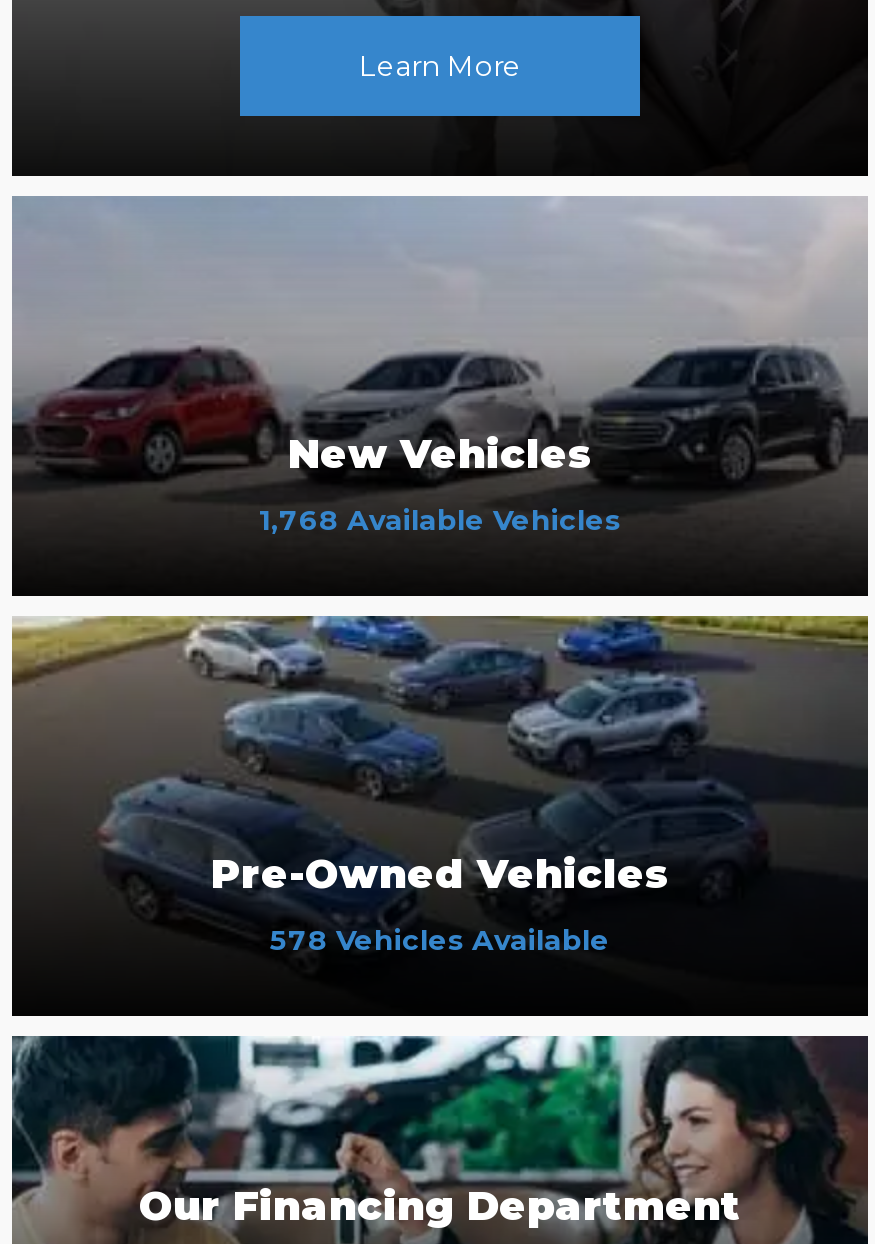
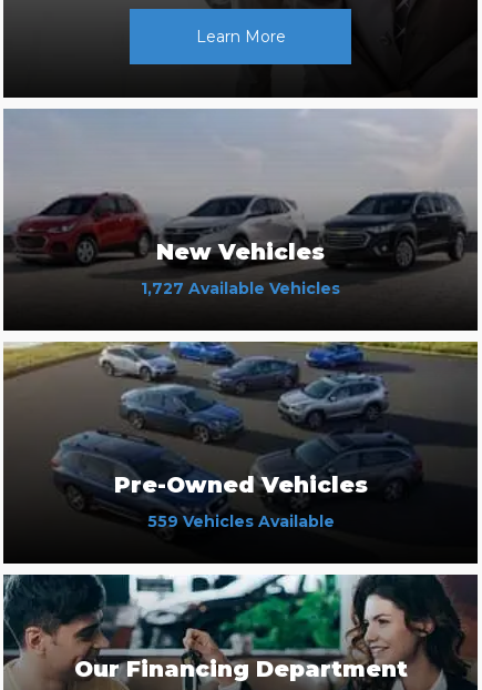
- 1,768 Available Vehicles
+ 1,727 Available Vehicles

- 578 Vehicles Available
+ 559 Vehicles Available
